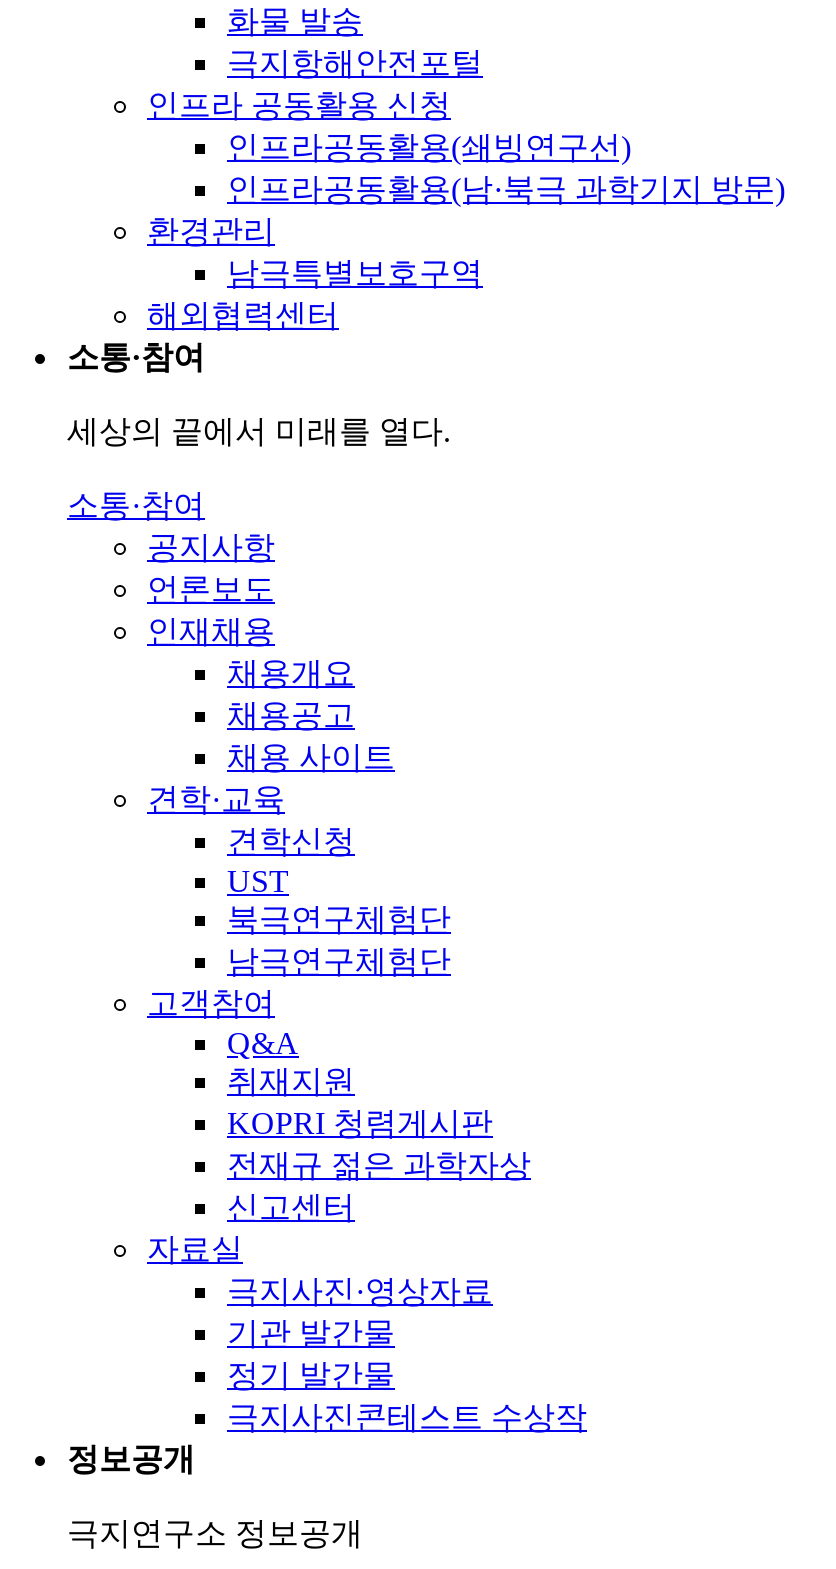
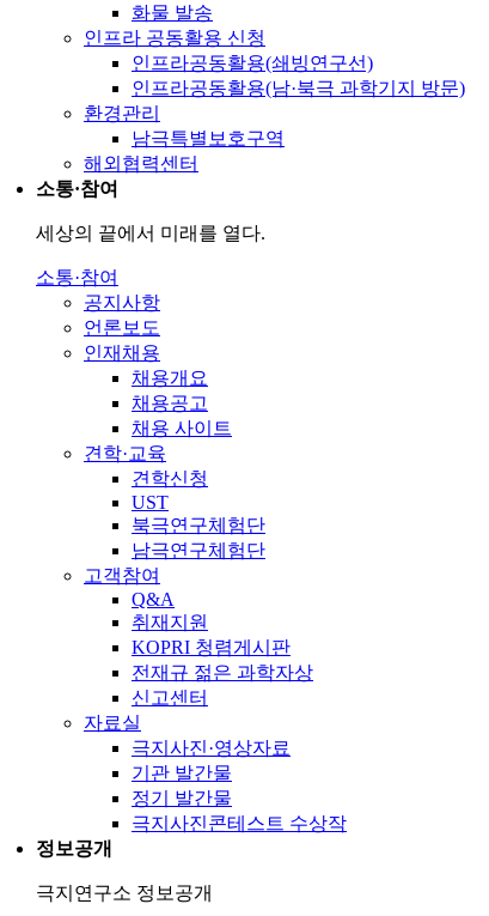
- 극지항해안전포털
